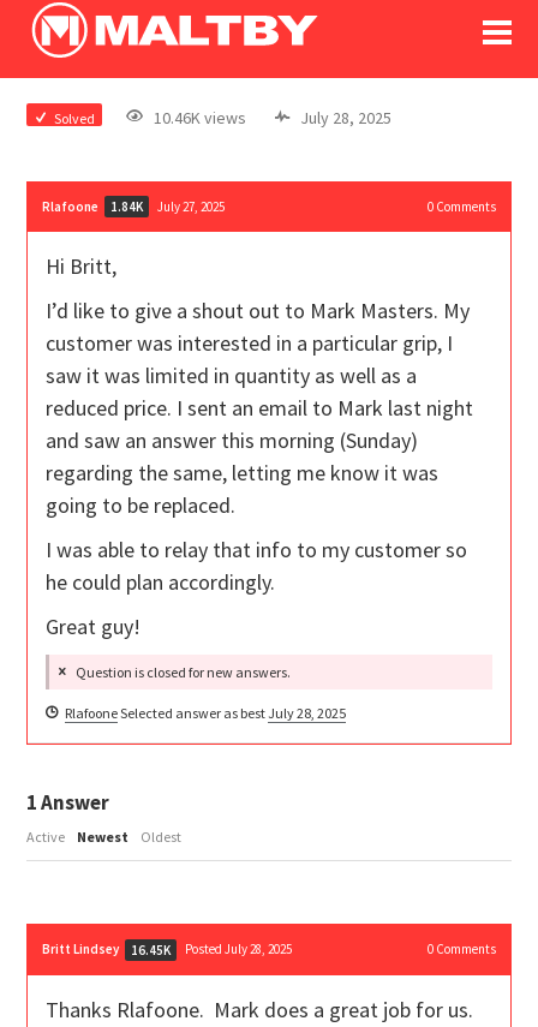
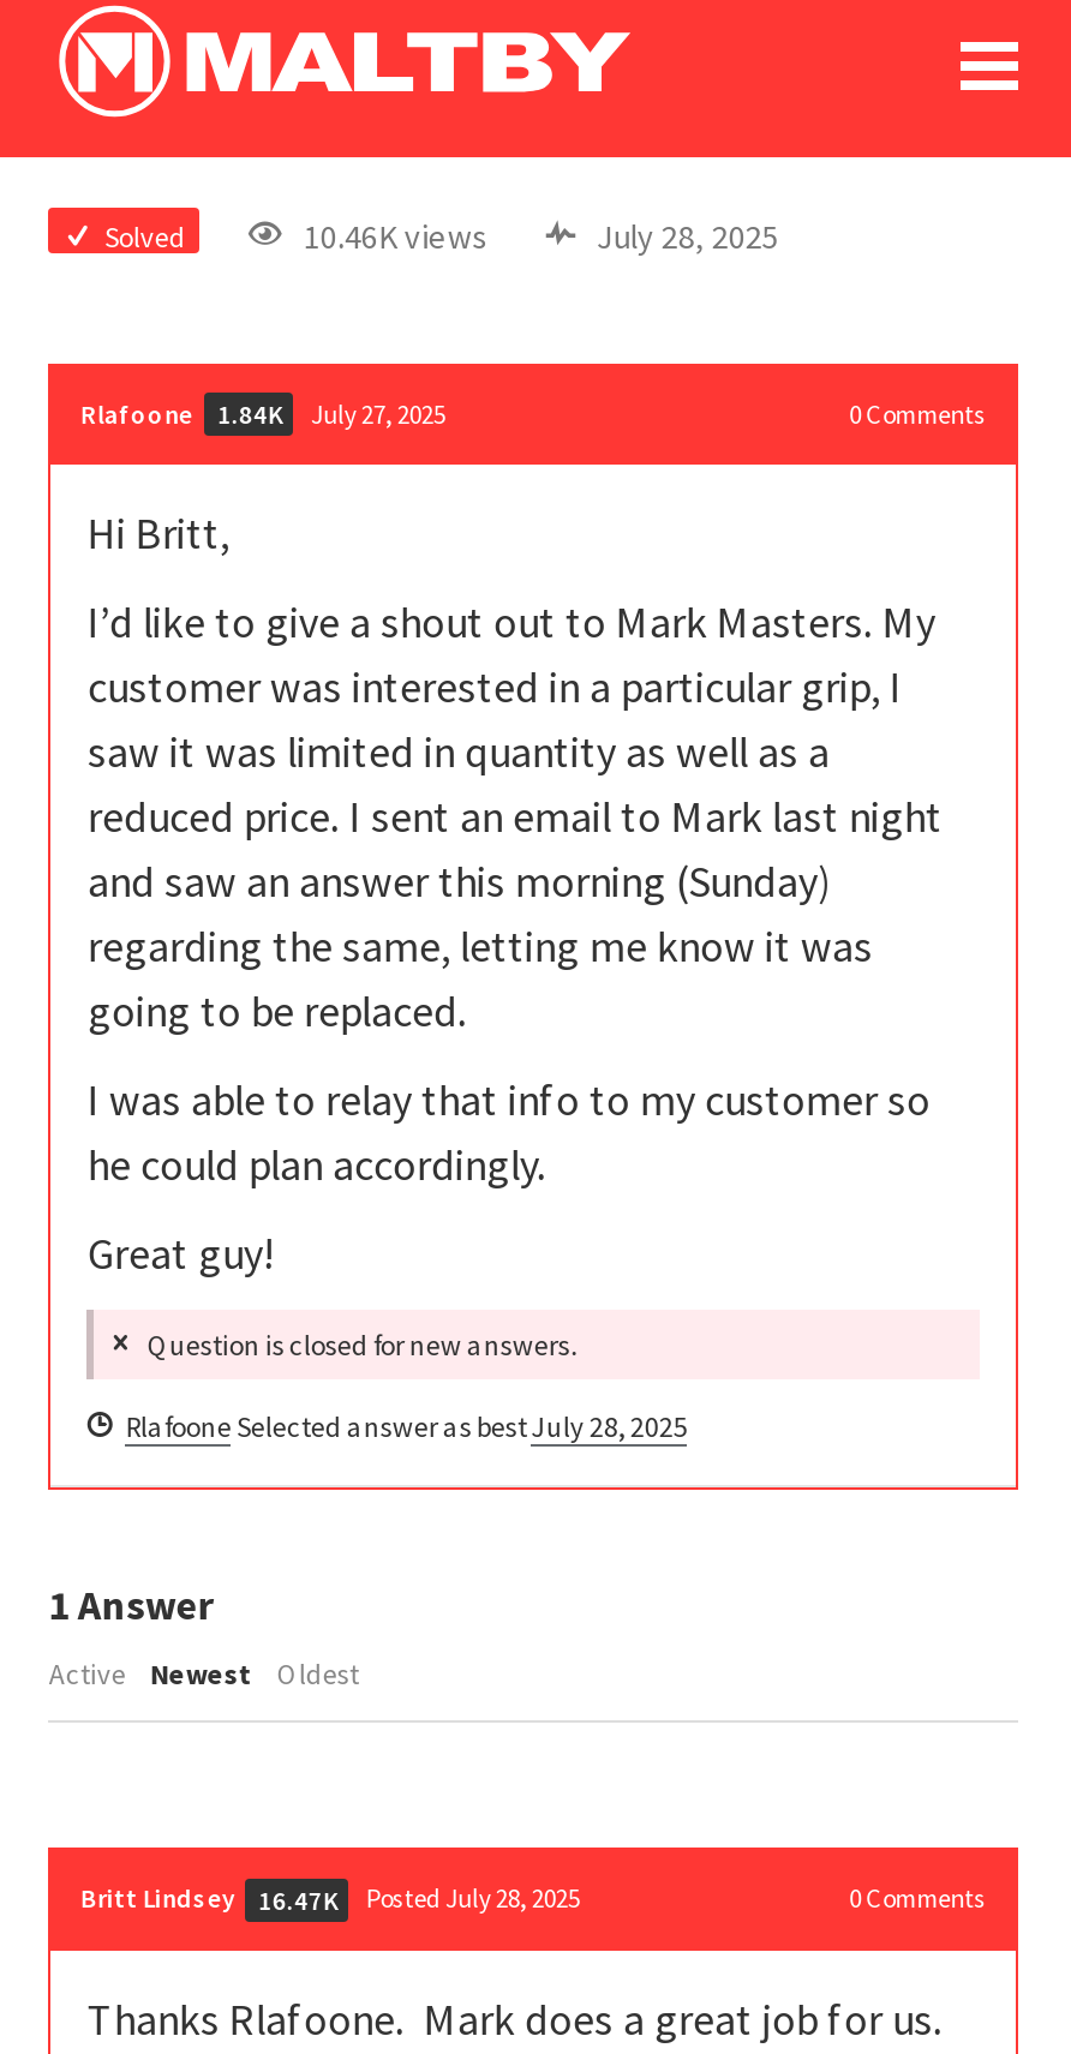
- Britt Lindsey 16.45K Posted July 28, 2025
+ Britt Lindsey 16.47K Posted July 28, 2025
